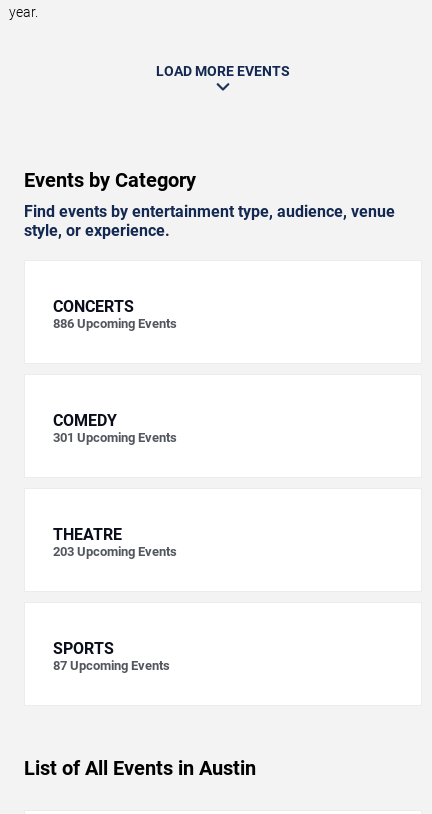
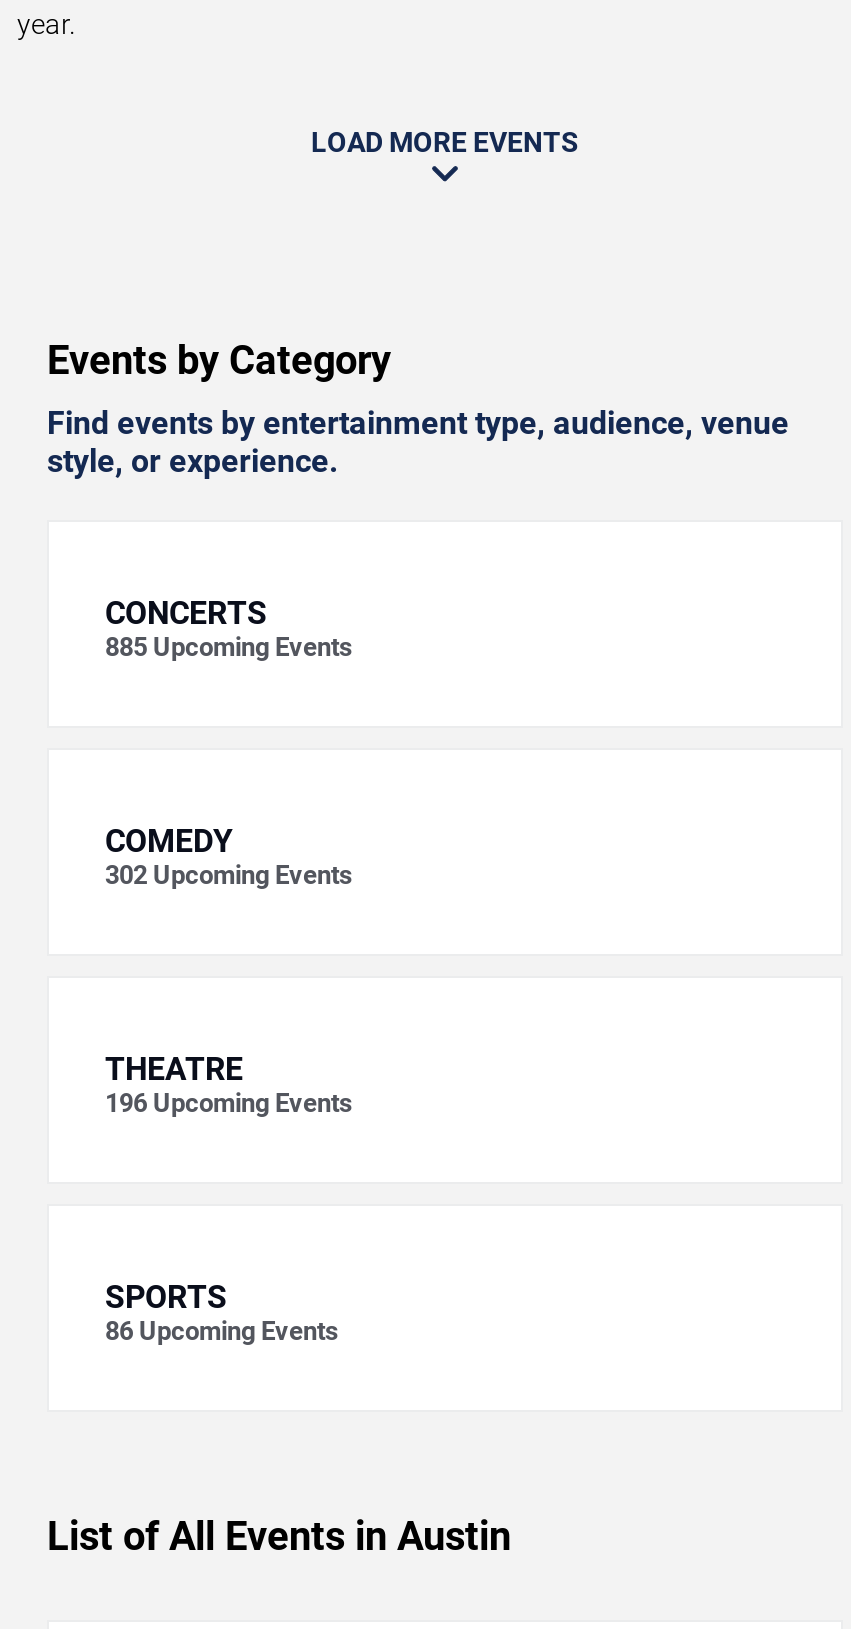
- 886 Upcoming Events
+ 885 Upcoming Events

- 301 Upcoming Events
+ 302 Upcoming Events

- 203 Upcoming Events
+ 196 Upcoming Events

- 87 Upcoming Events
+ 86 Upcoming Events
